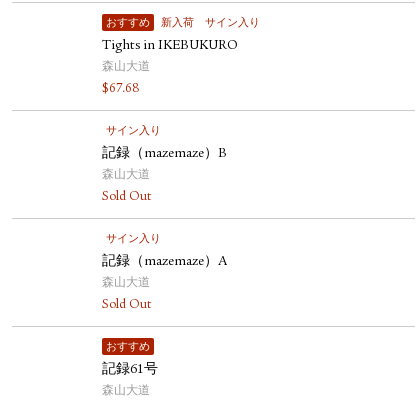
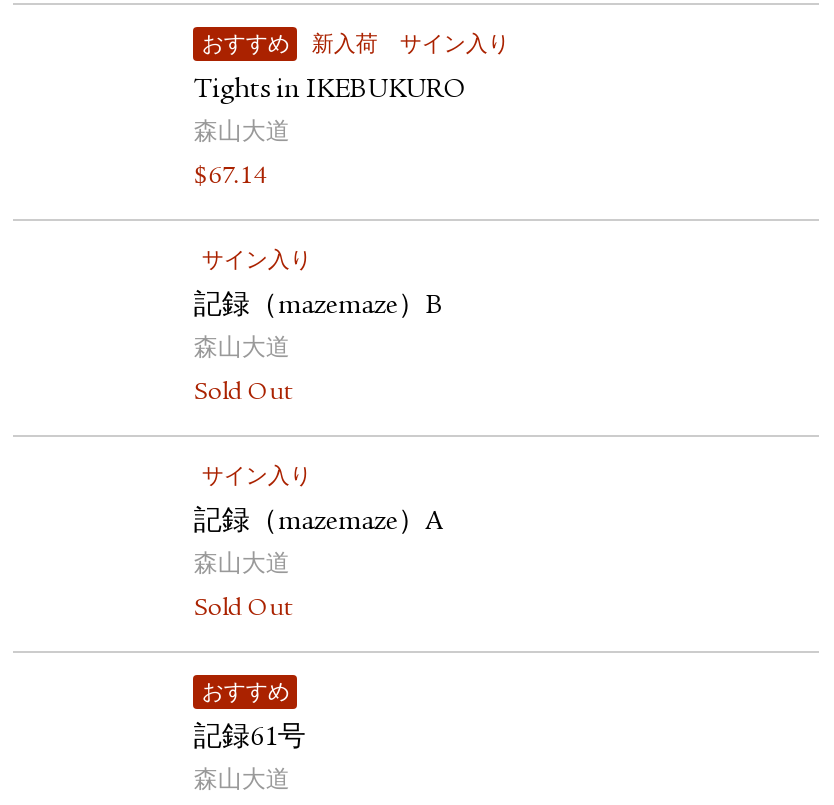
- $67.68
+ $67.14
